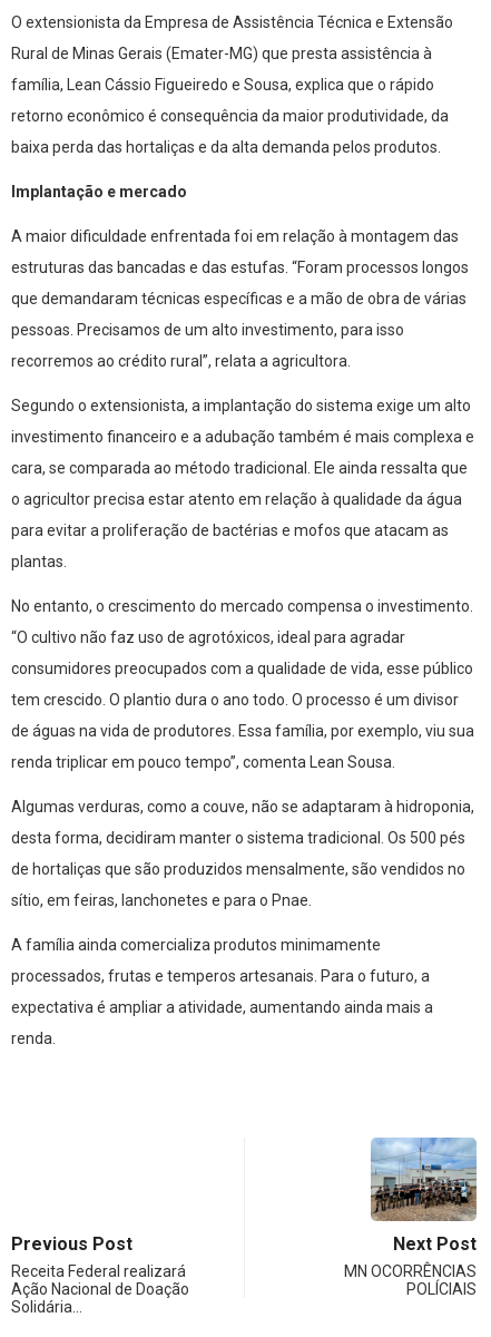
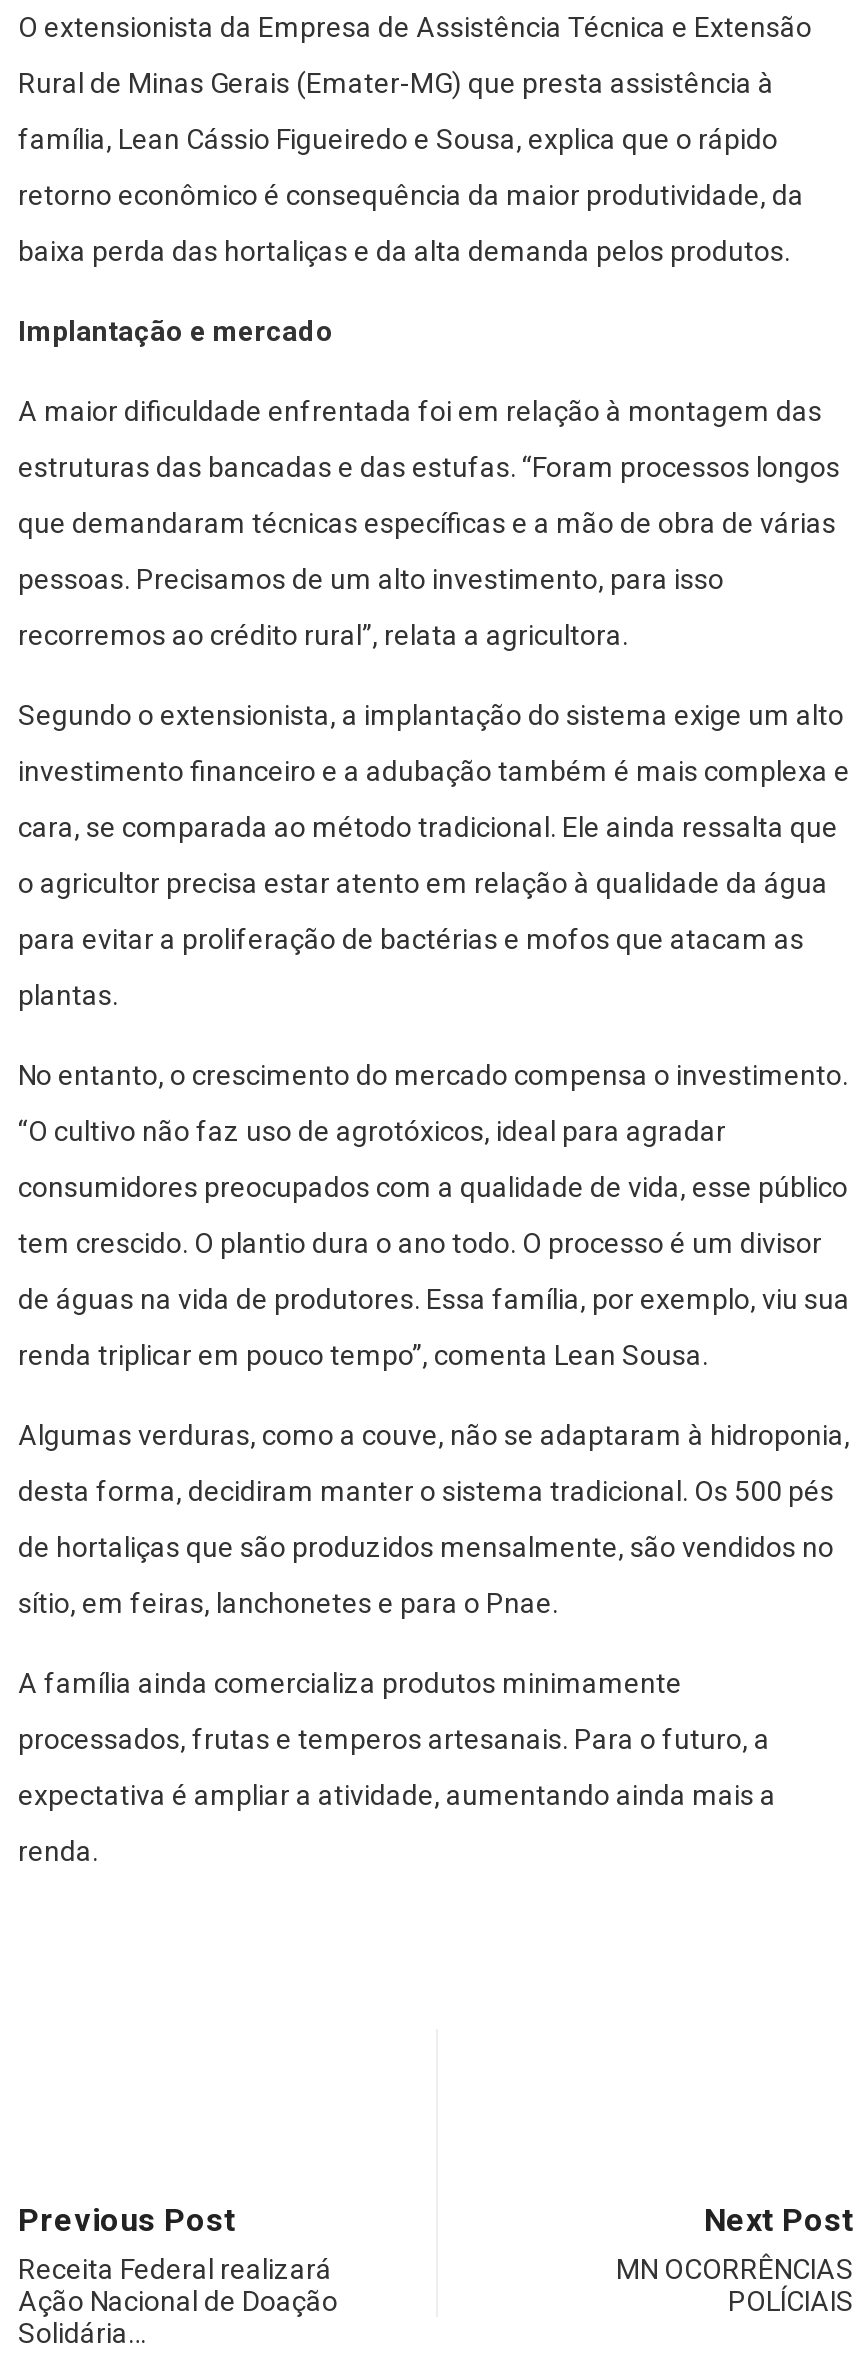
- [image]
